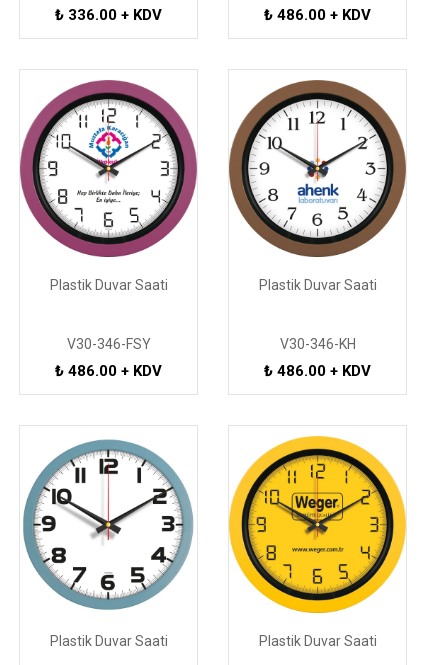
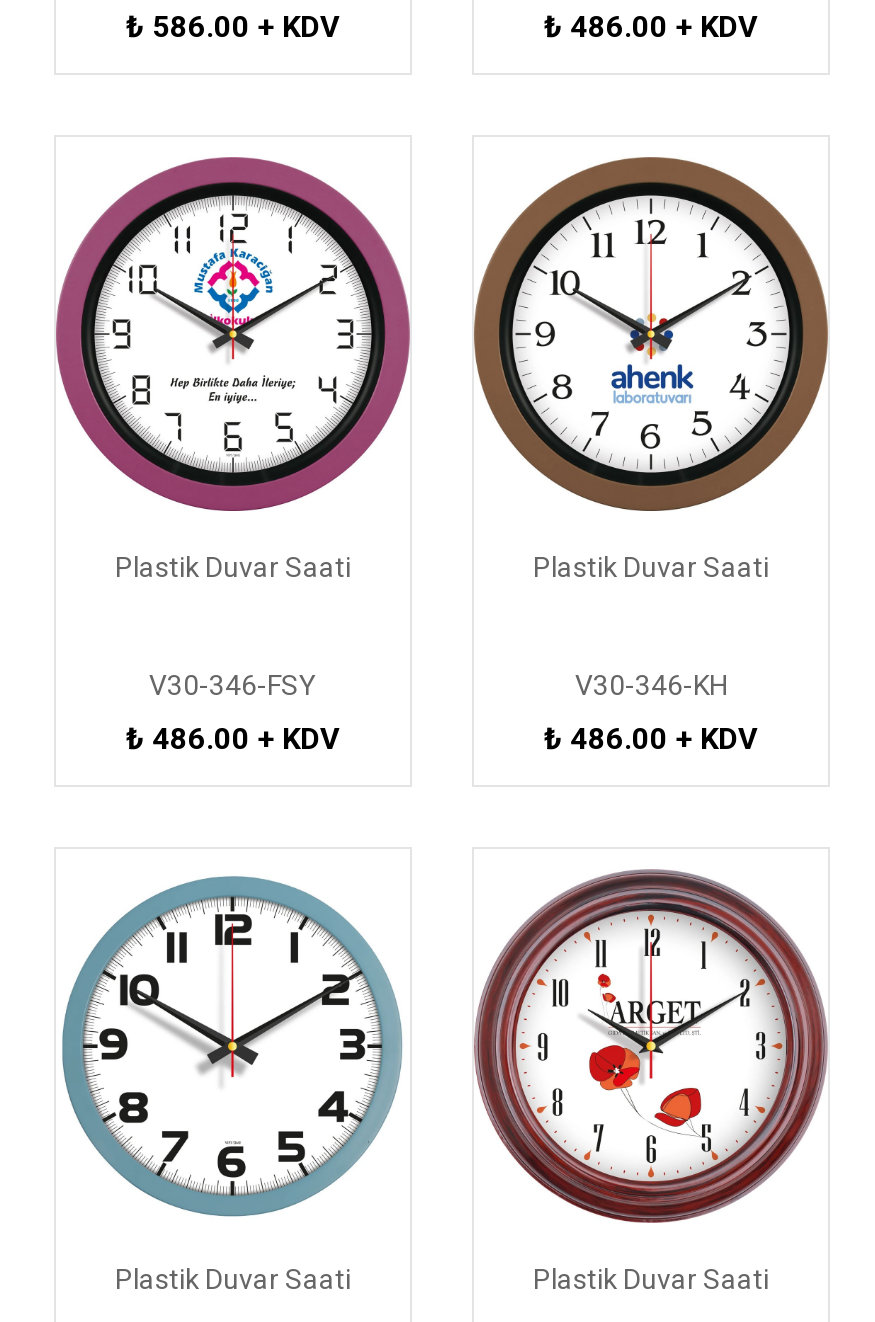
- ₺ 336.00 + KDV
+ ₺ 586.00 + KDV

- [image]
+ [image]
